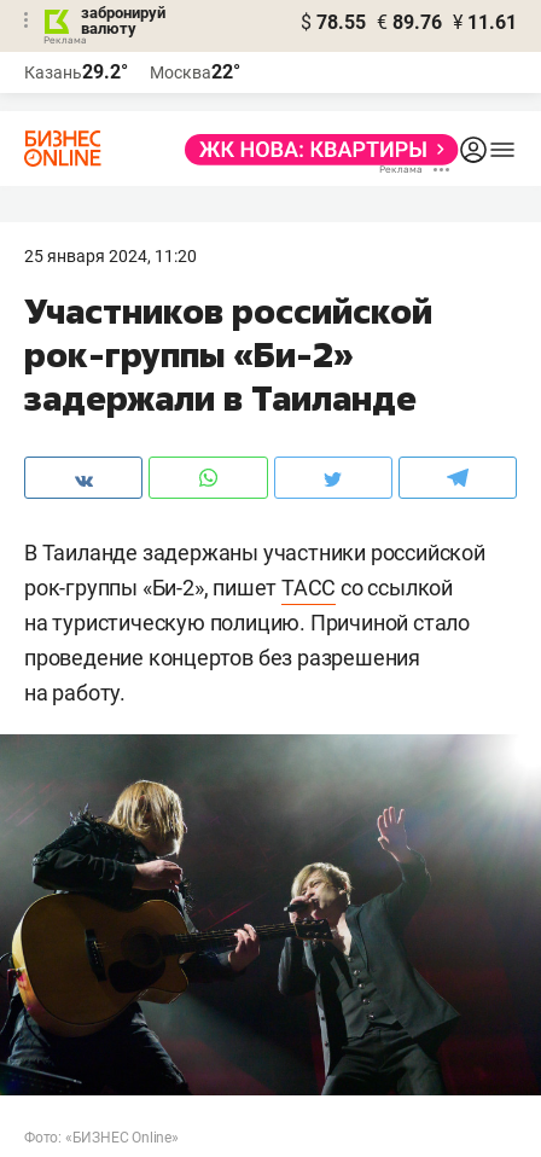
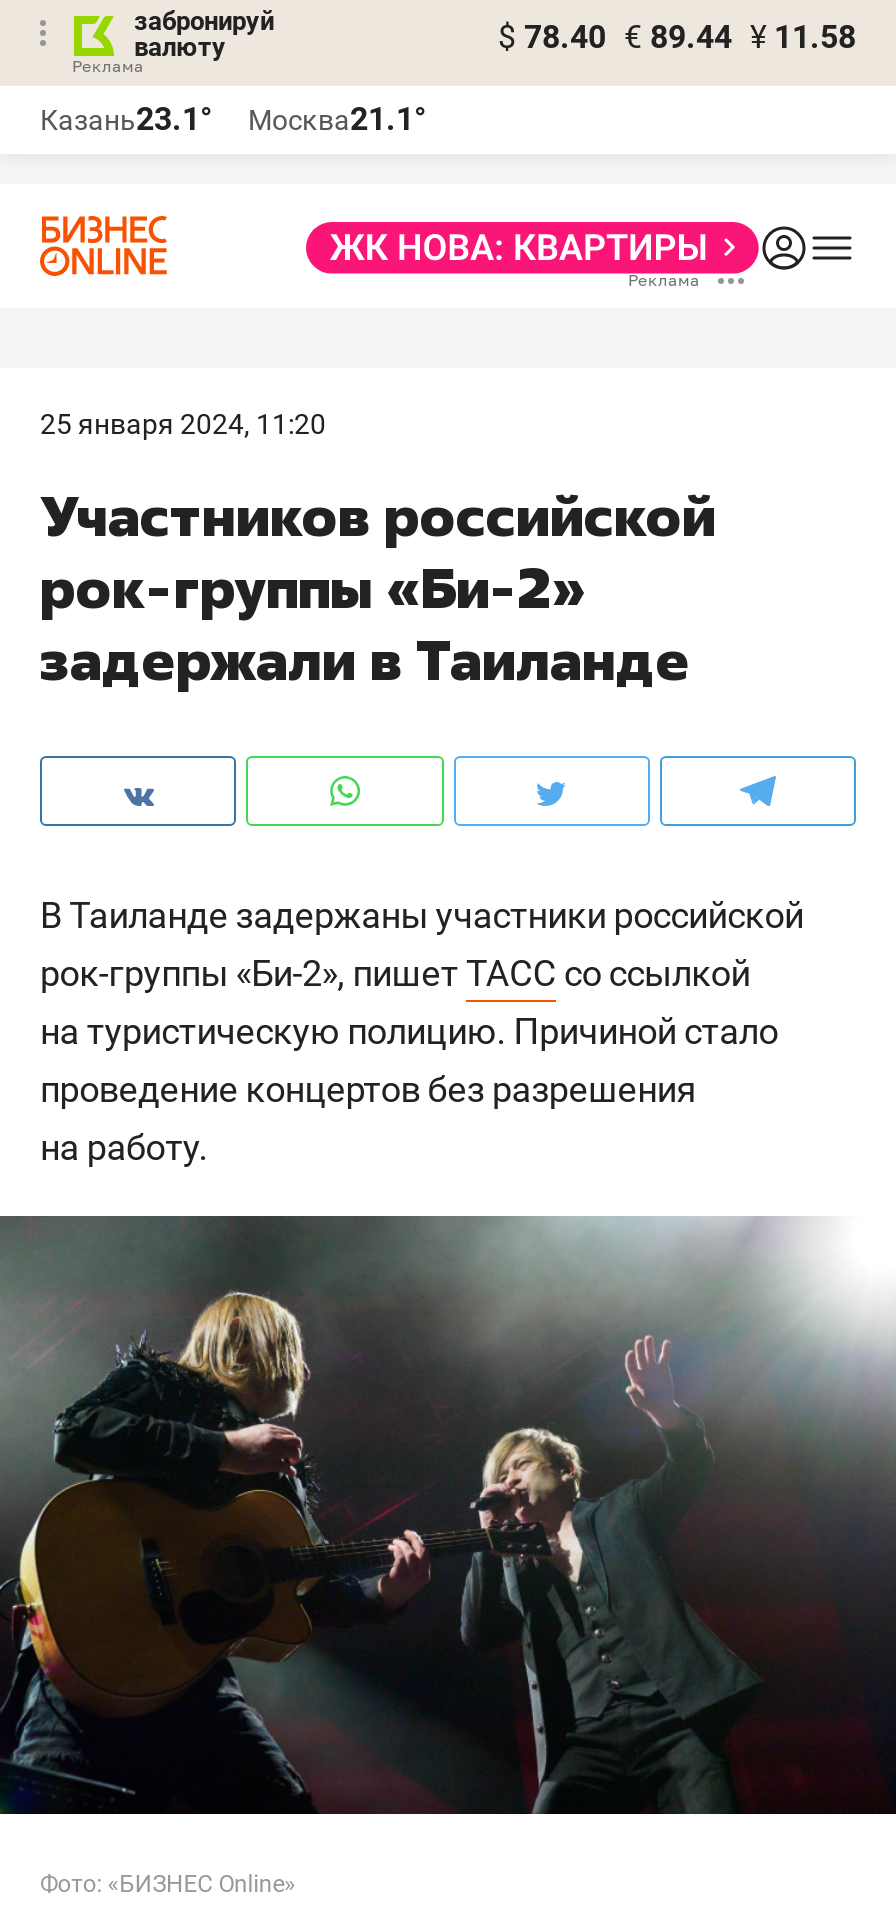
- $ 78.55 € 89.76 ¥ 11.61
+ $ 78.40 € 89.44 ¥ 11.58

- Казань29.2°
+ Казань23.1°

- Москва22°
+ Москва21.1°
